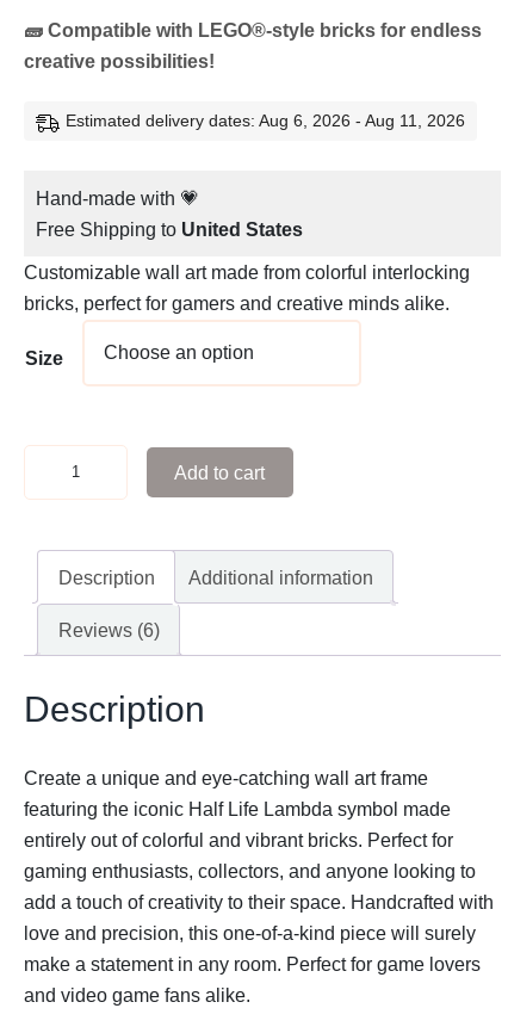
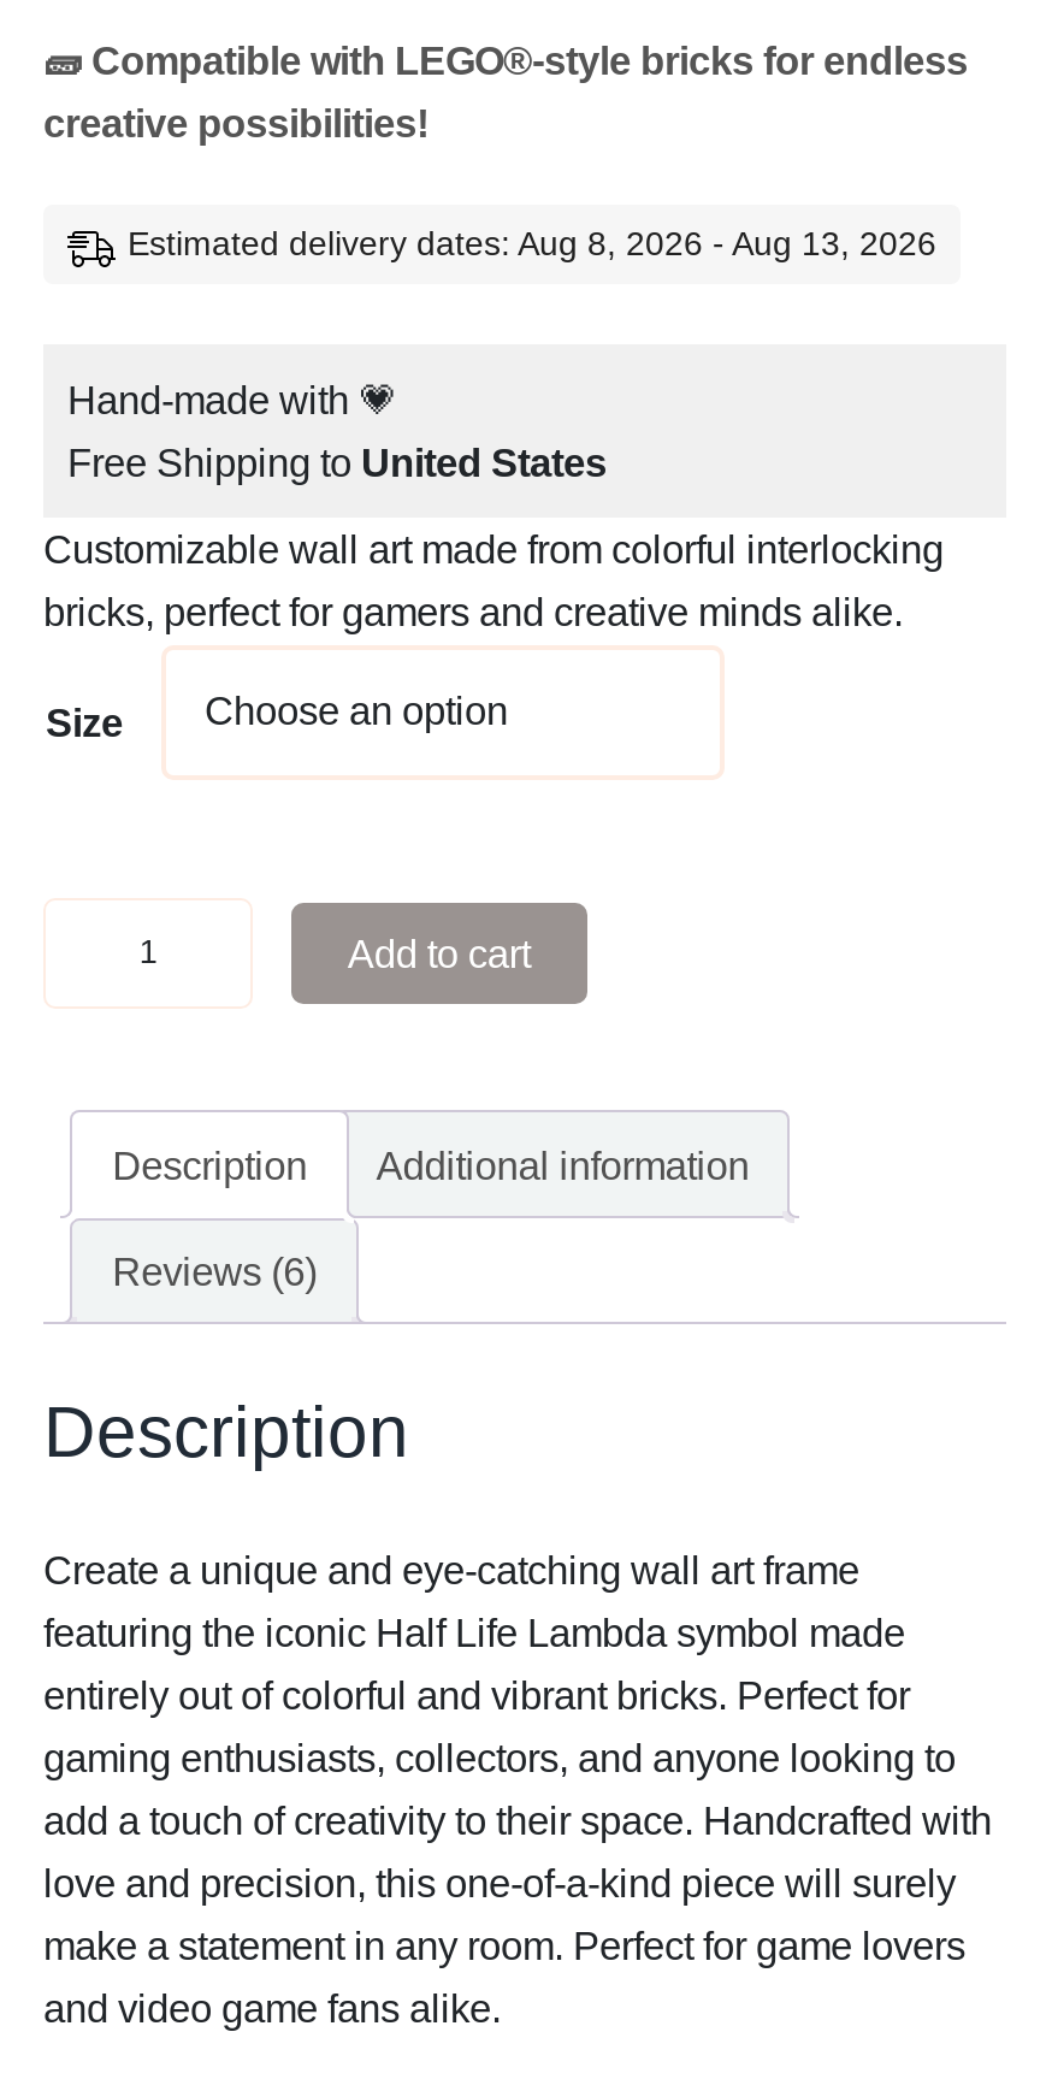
- Estimated delivery dates: Aug 6, 2026 - Aug 11, 2026
+ Estimated delivery dates: Aug 8, 2026 - Aug 13, 2026
